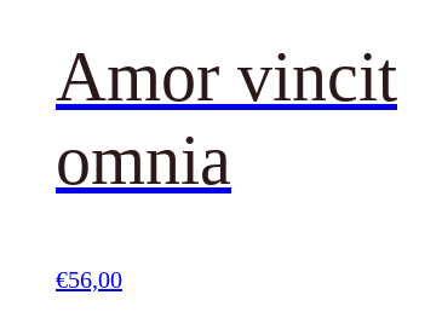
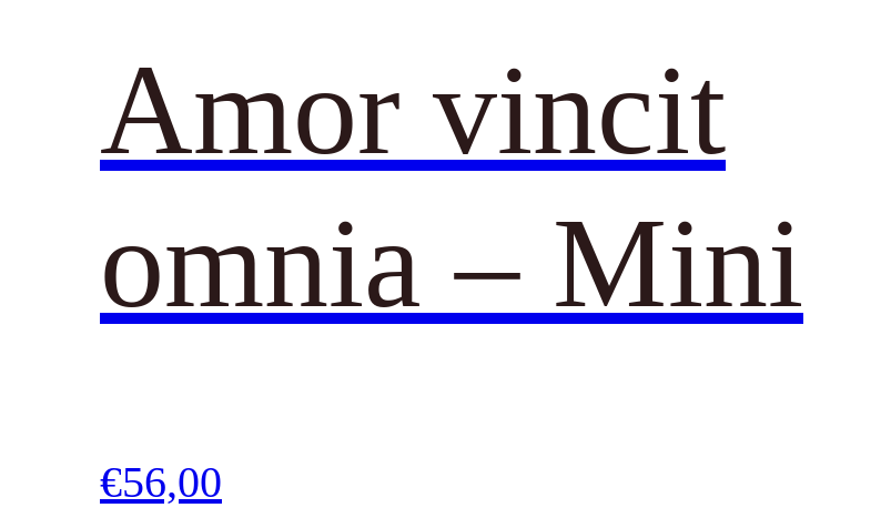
- omnia
+ omnia – Mini
